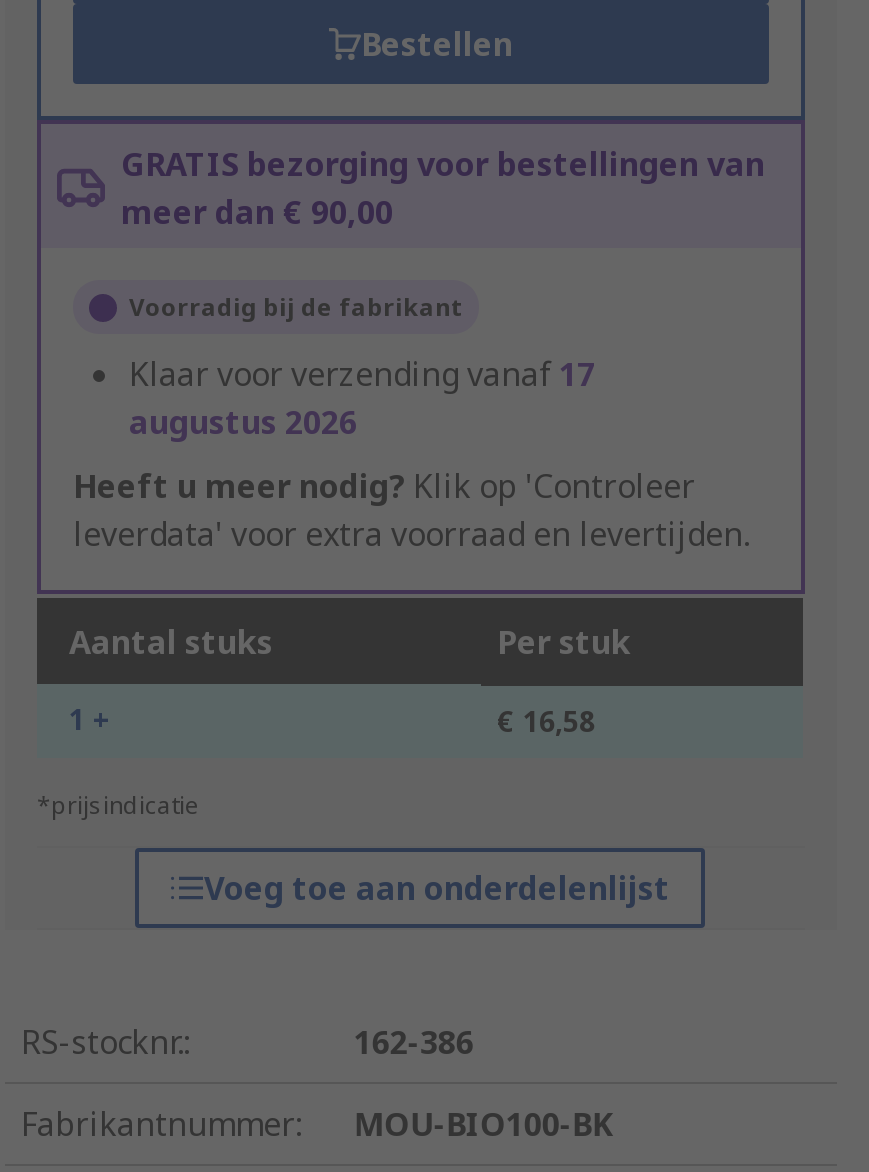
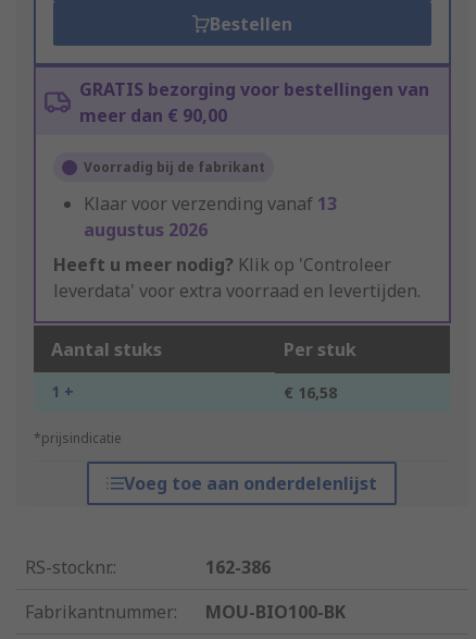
- Klaar voor verzending vanaf 17
+ Klaar voor verzending vanaf 13
